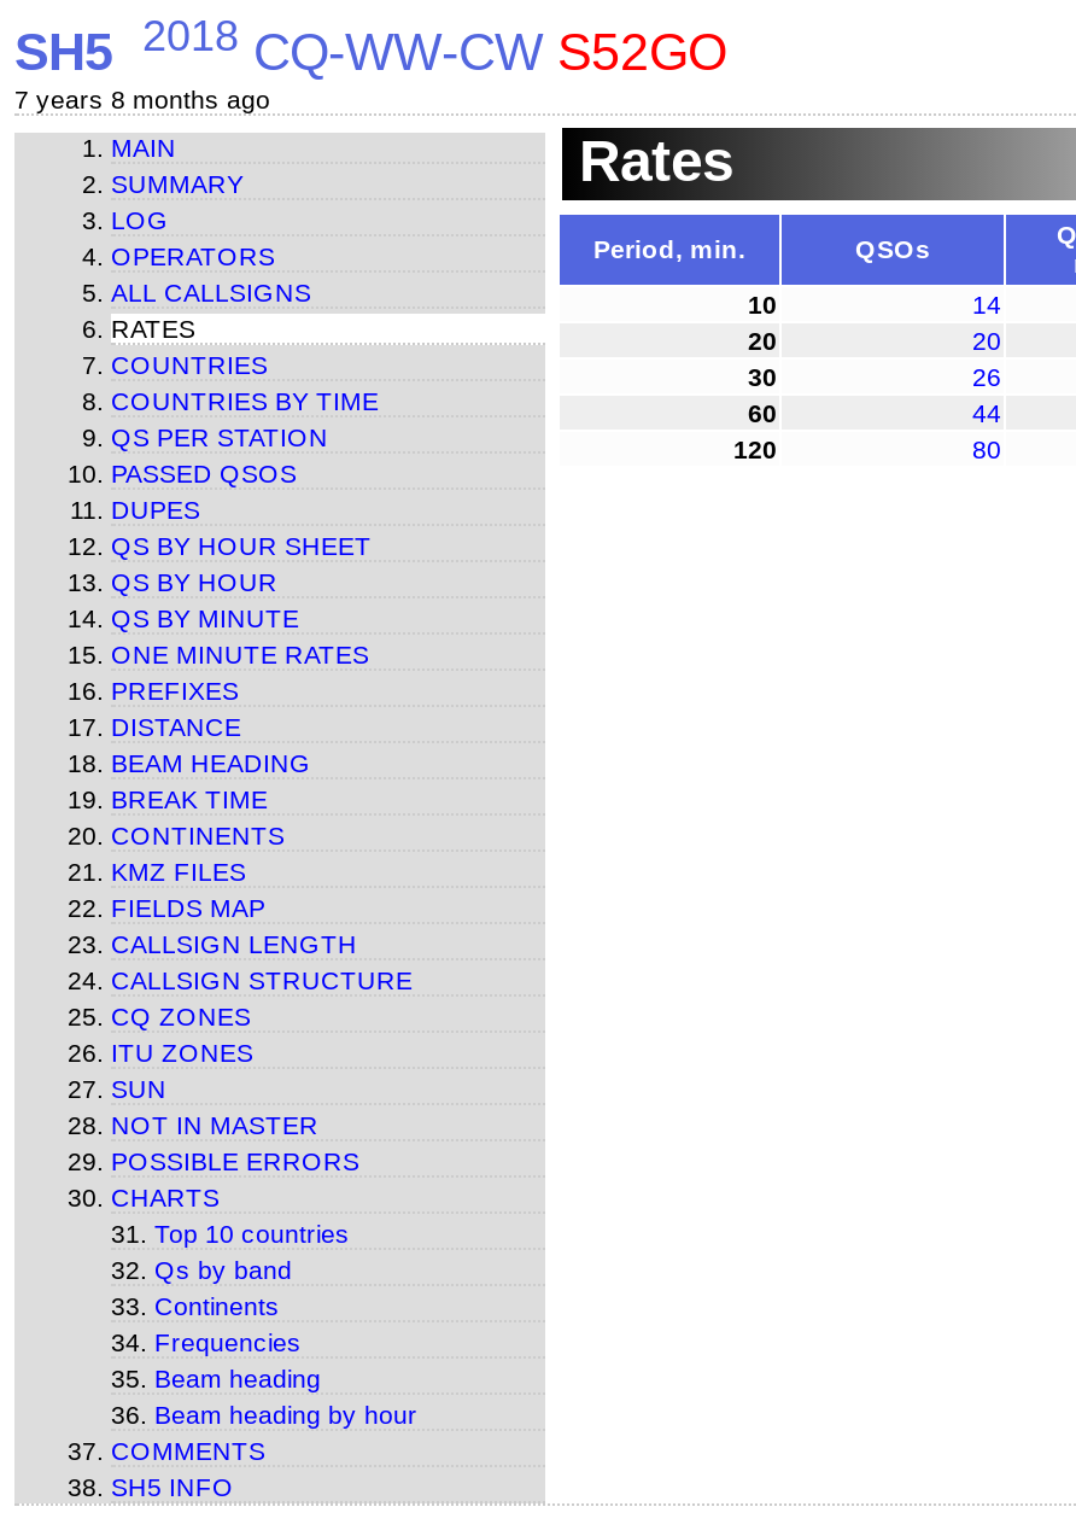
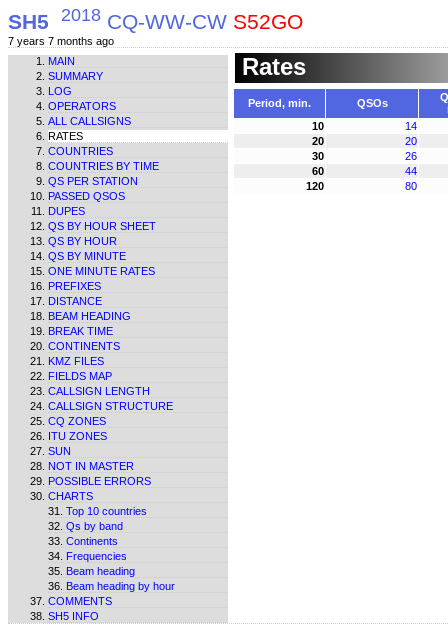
- 7 years 8 months ago
+ 7 years 7 months ago
